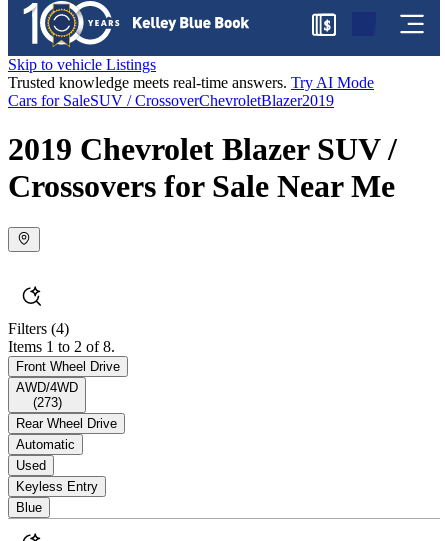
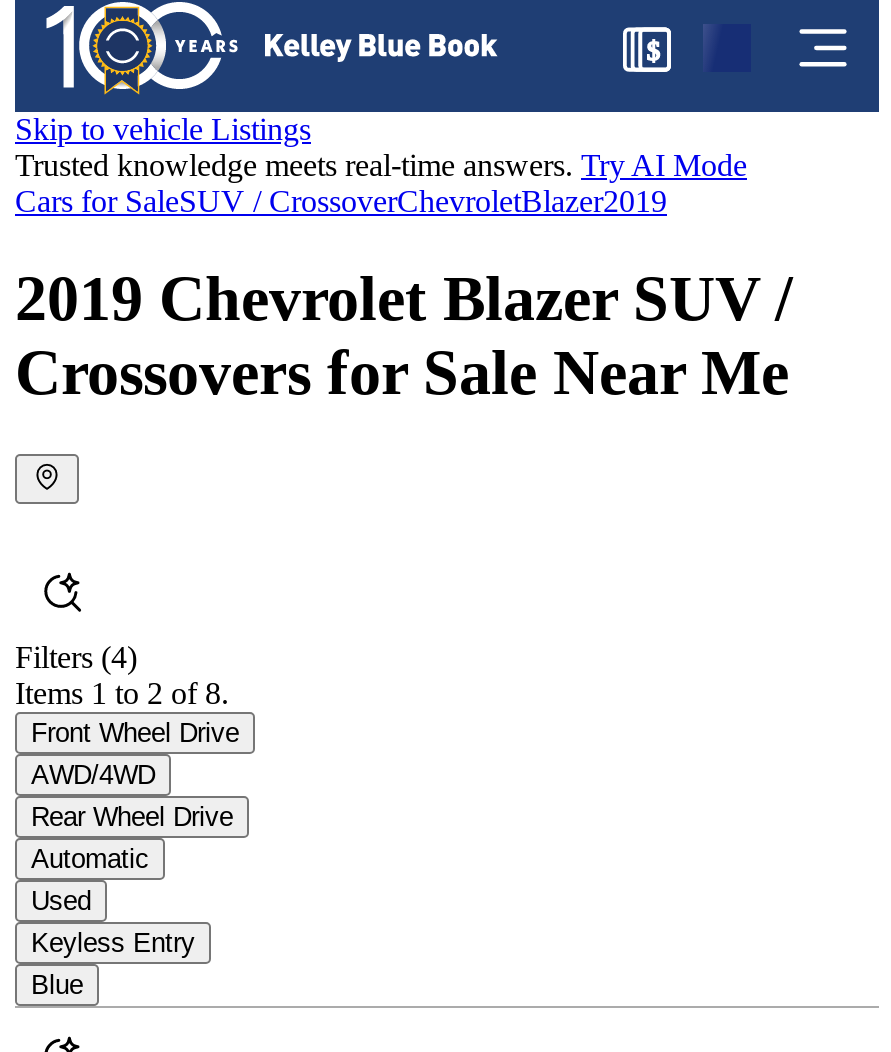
- (273)
